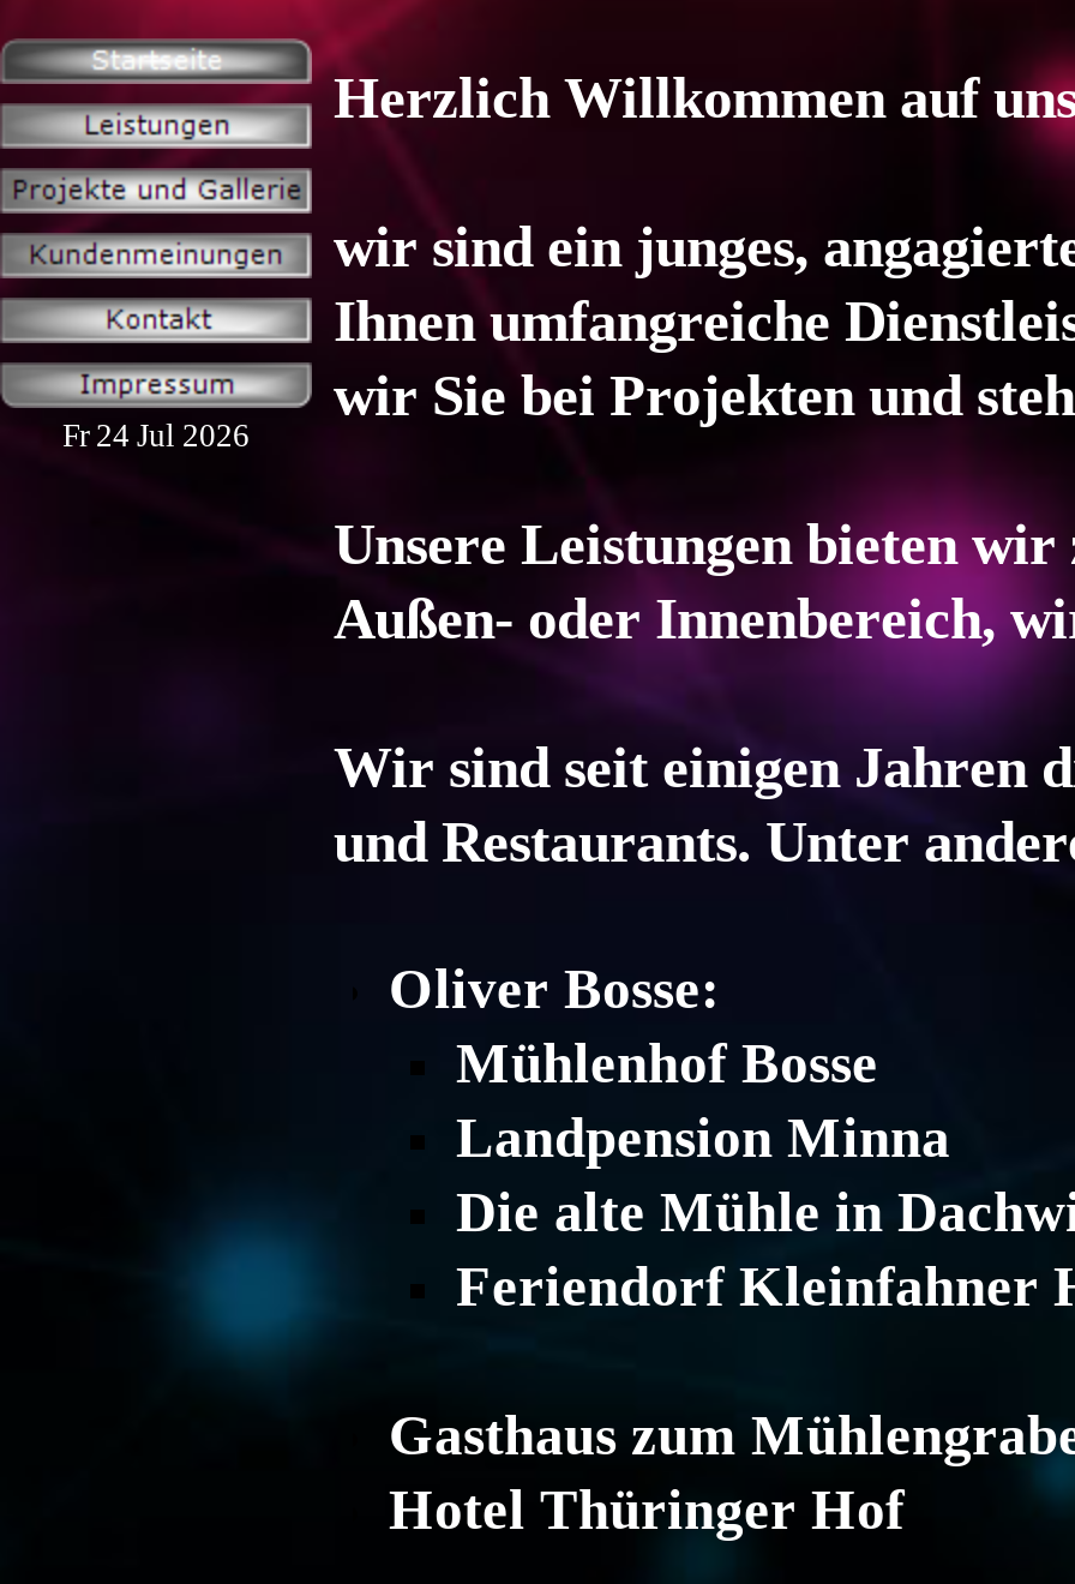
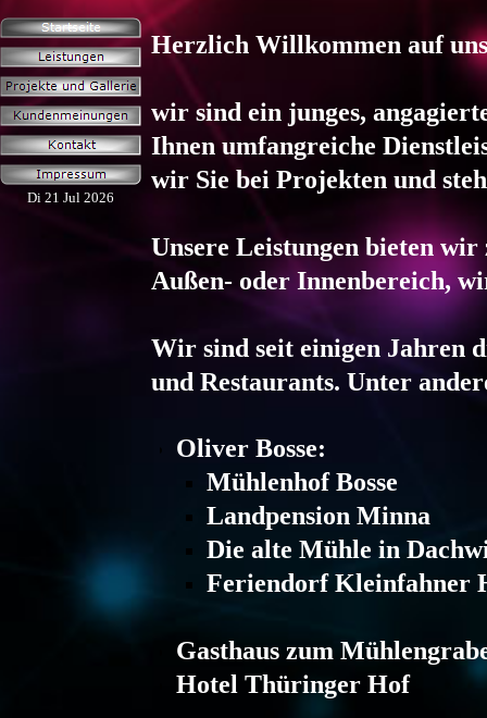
- Fr 24 Jul 2026
+ Di 21 Jul 2026
